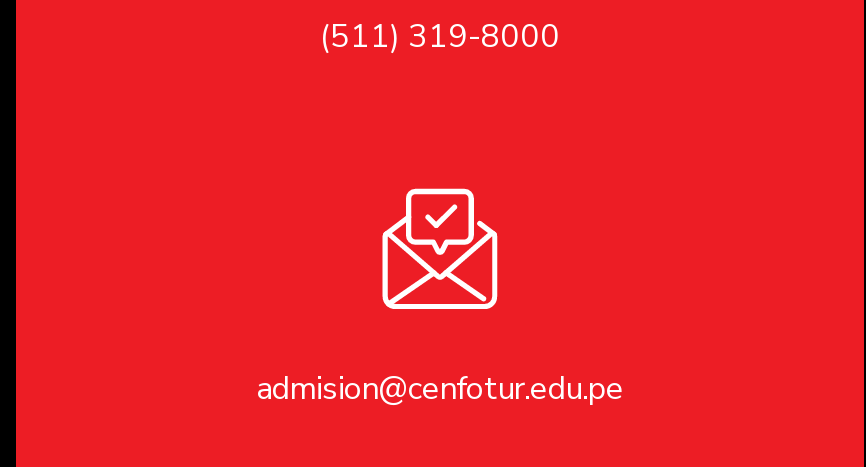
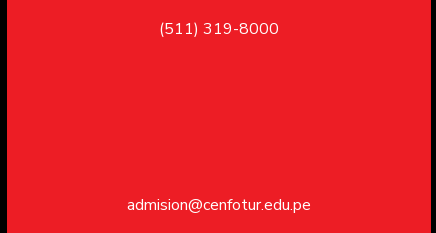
- [image]
